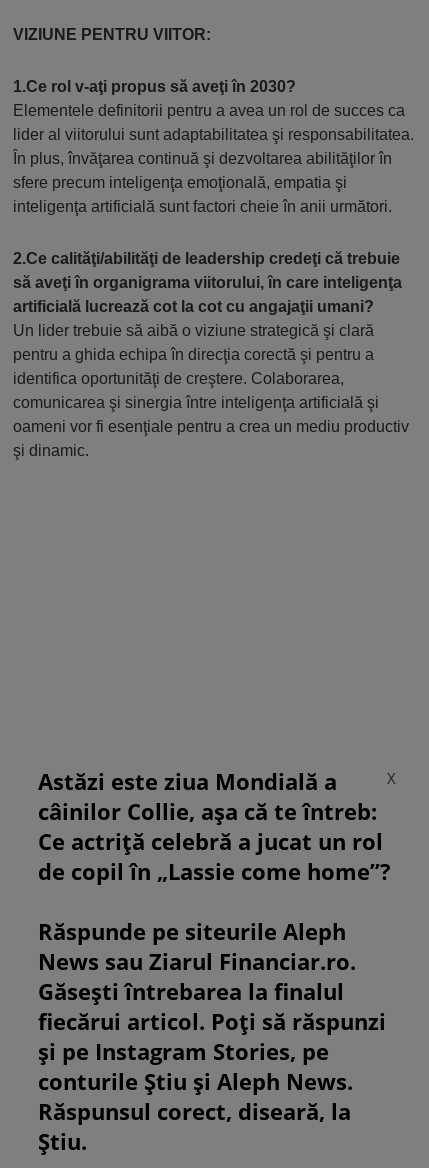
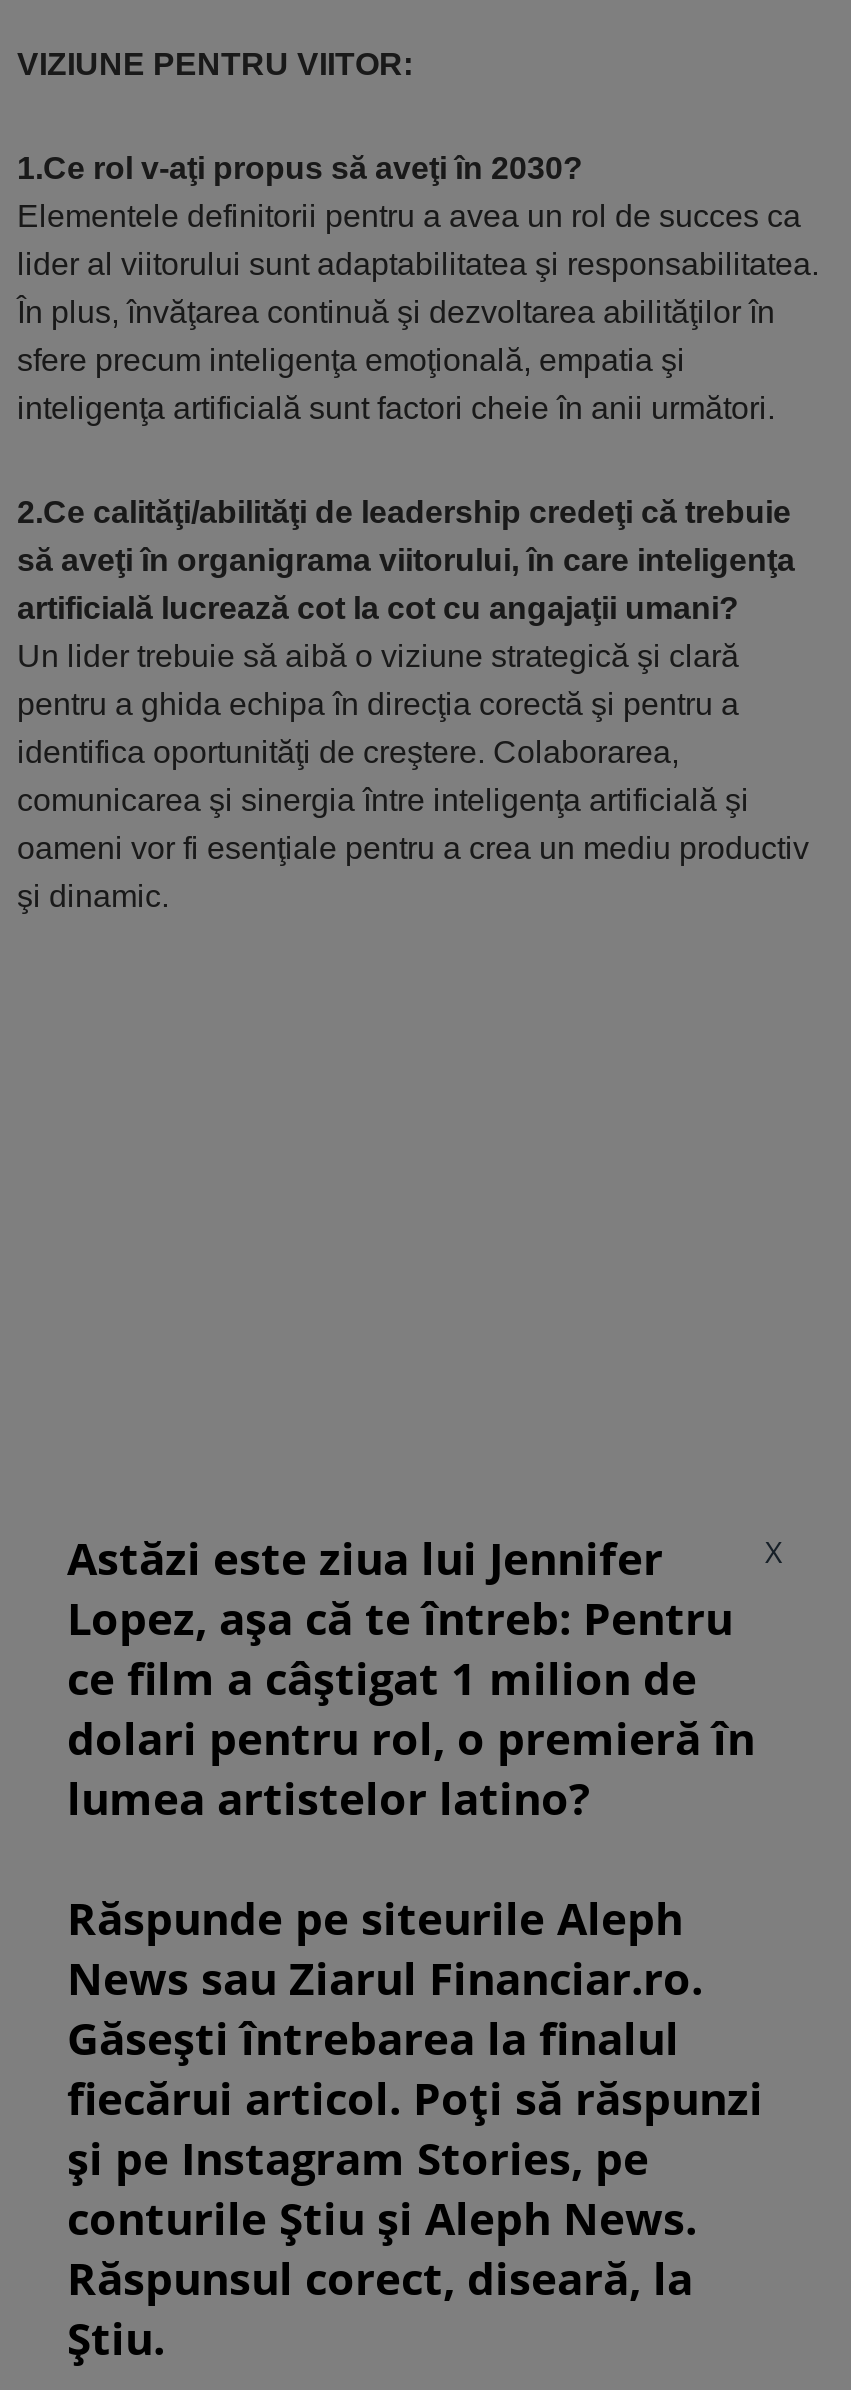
- Astăzi este ziua Mondială a
- câinilor Collie, așa că te întreb:
- Ce actriță celebră a jucat un rol
- de copil în „Lassie come home”?
+ Astăzi este ziua lui Jennifer
+ Lopez, așa că te întreb: Pentru
+ ce film a câștigat 1 milion de
+ dolari pentru rol, o premieră în
+ lumea artistelor latino?
